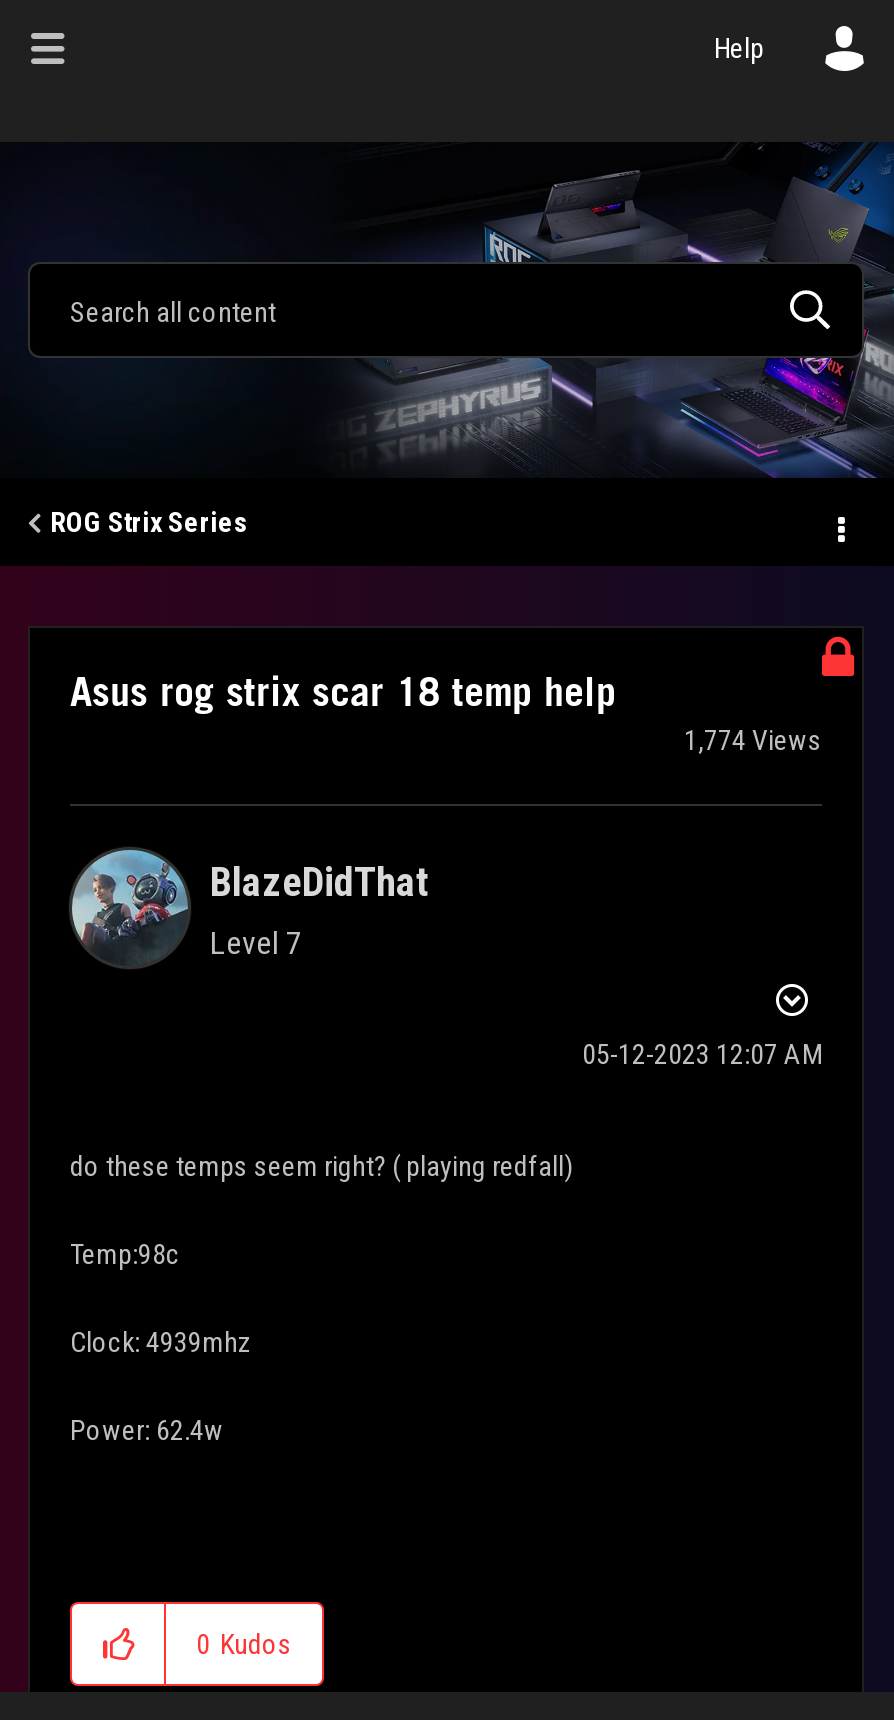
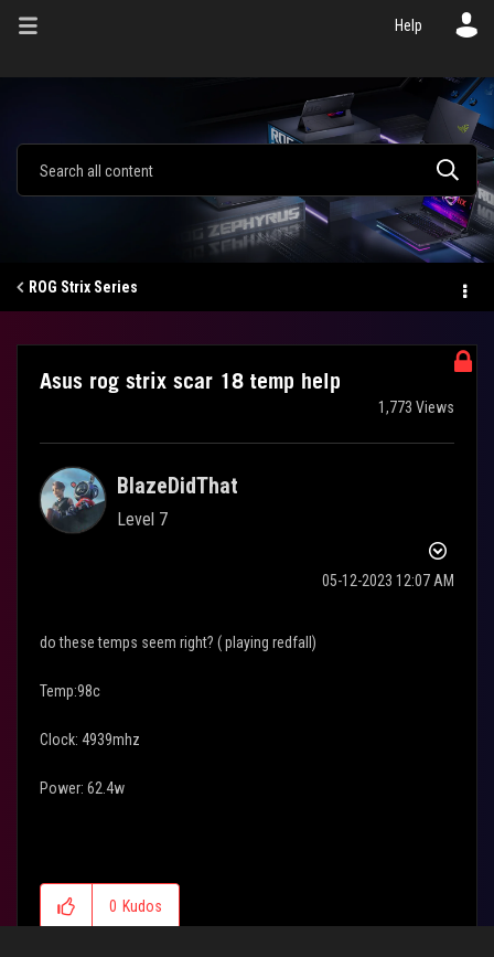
- 1,774 Views
+ 1,773 Views
